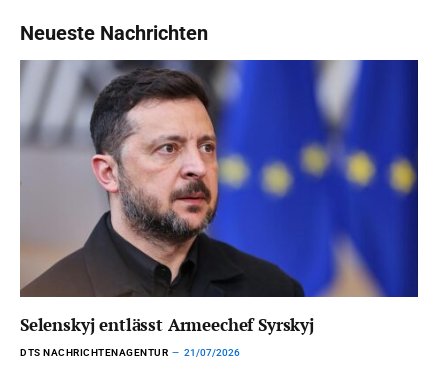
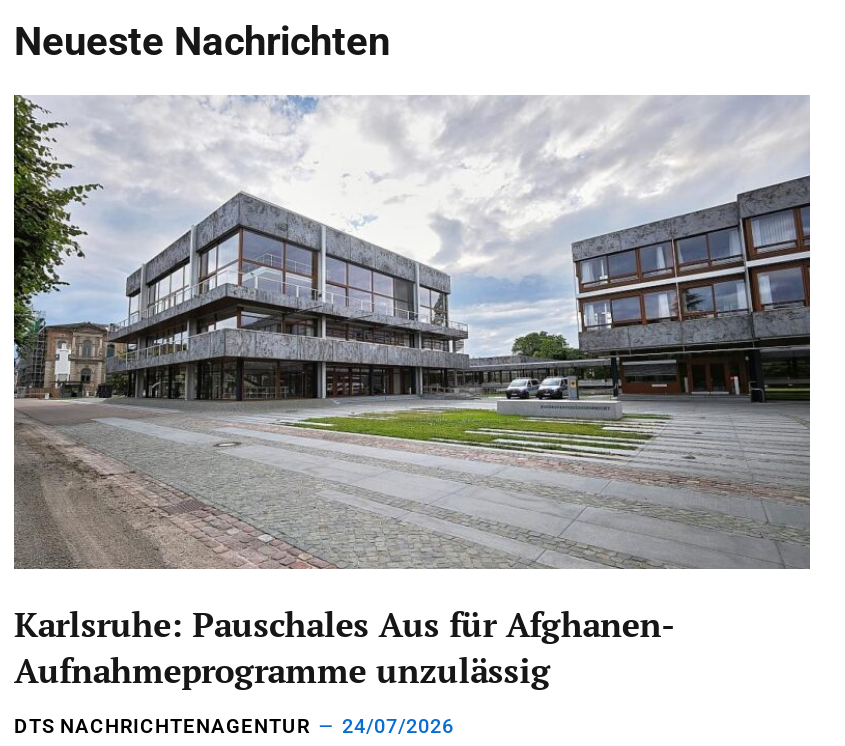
- [image]
- Selenskyj entlässt Armeechef Syrskyj
+ [image]
+ Karlsruhe: Pauschales Aus für Afghanen-
+ Aufnahmeprogramme unzulässig

- DTS NACHRICHTENAGENTUR 21/07/2026
+ DTS NACHRICHTENAGENTUR 24/07/2026
